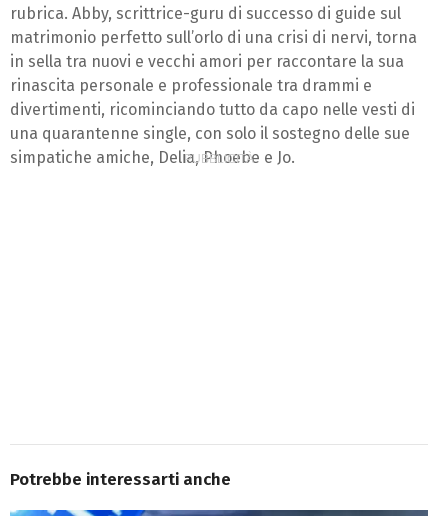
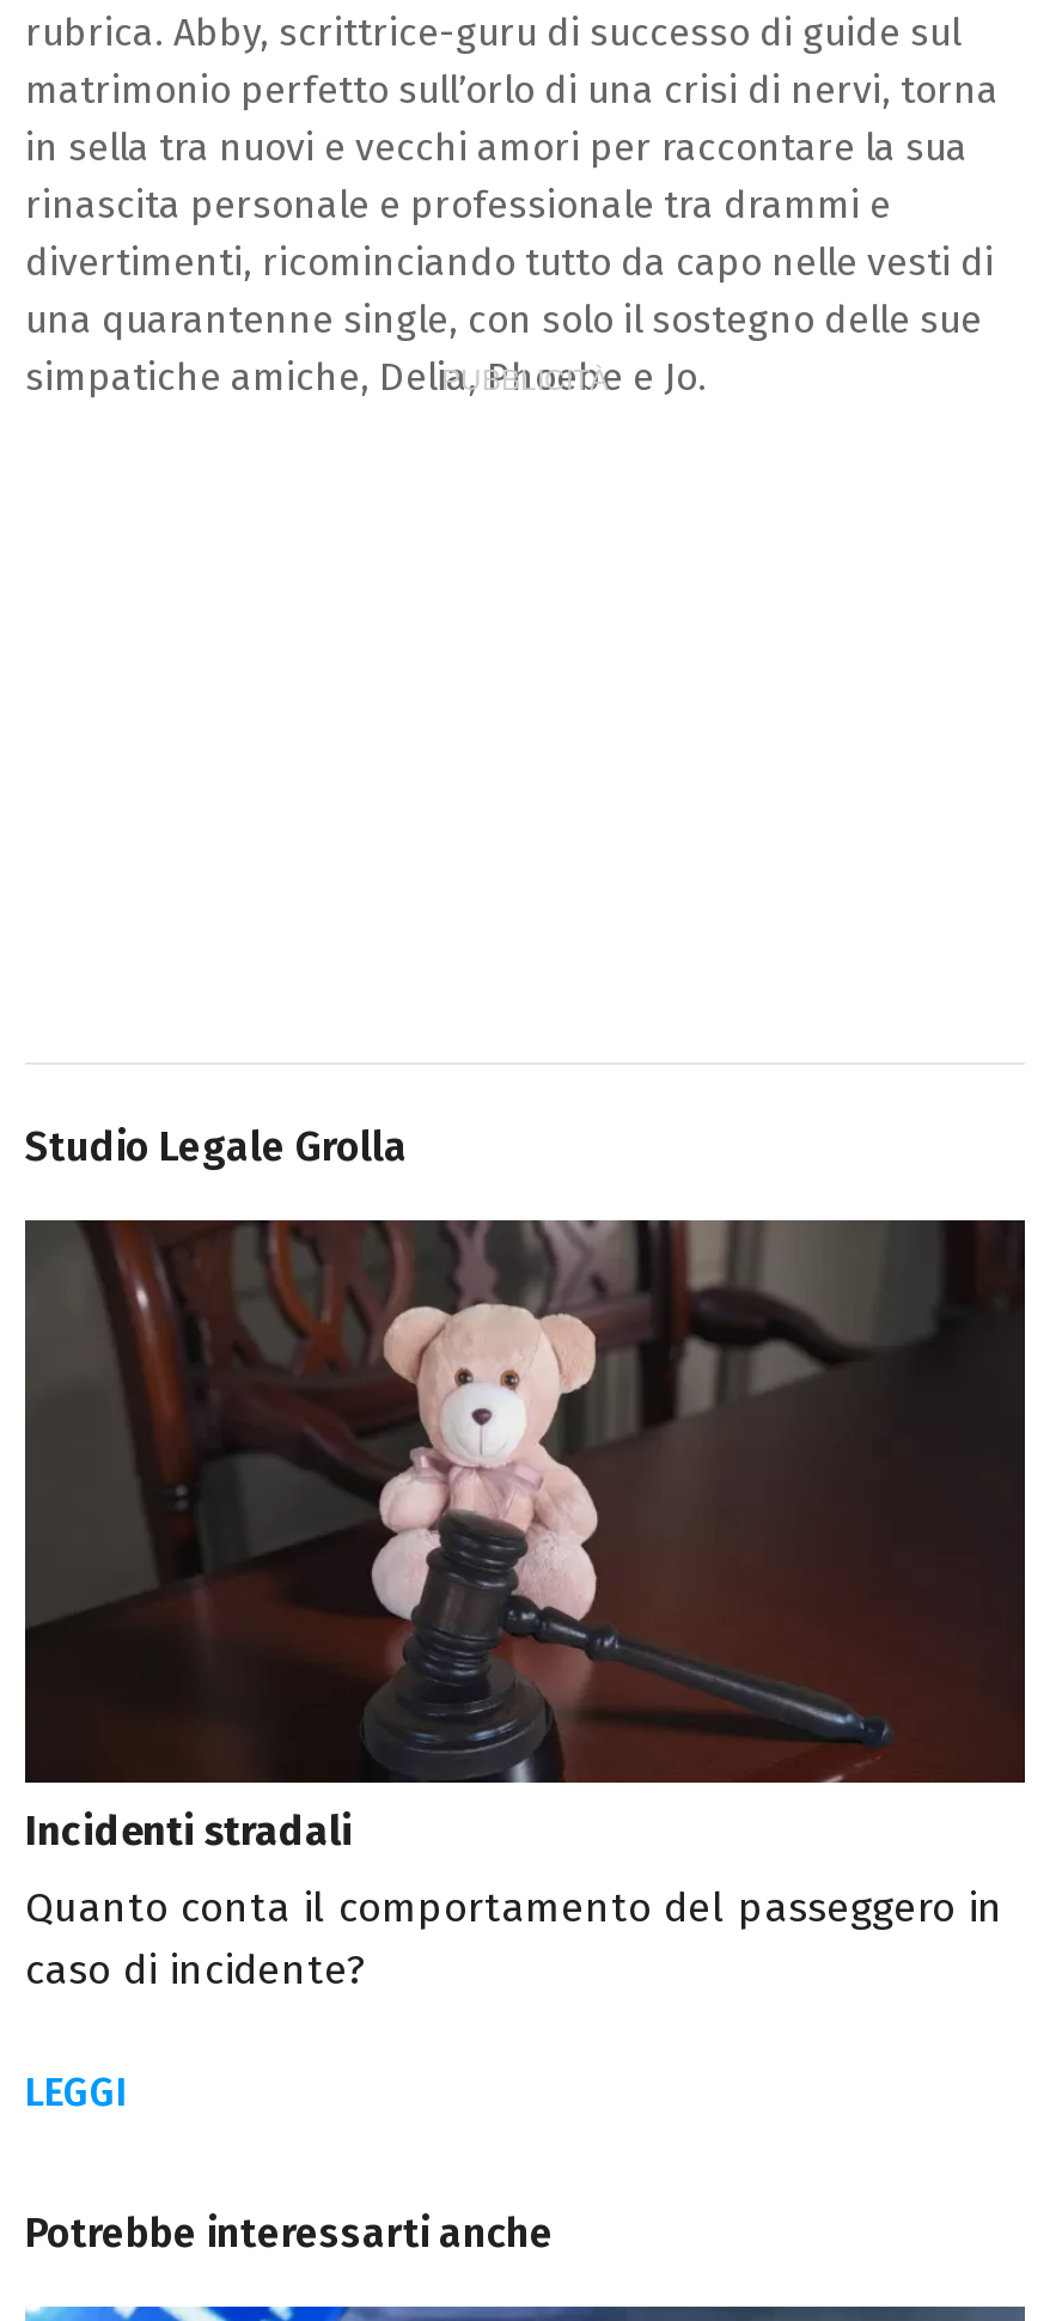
+ [image]
+ Incidenti stradali
+ Quanto conta il comportamento del passeggero in
+ caso di incidente?
+ LEGGI

+ Studio Legale Grolla
